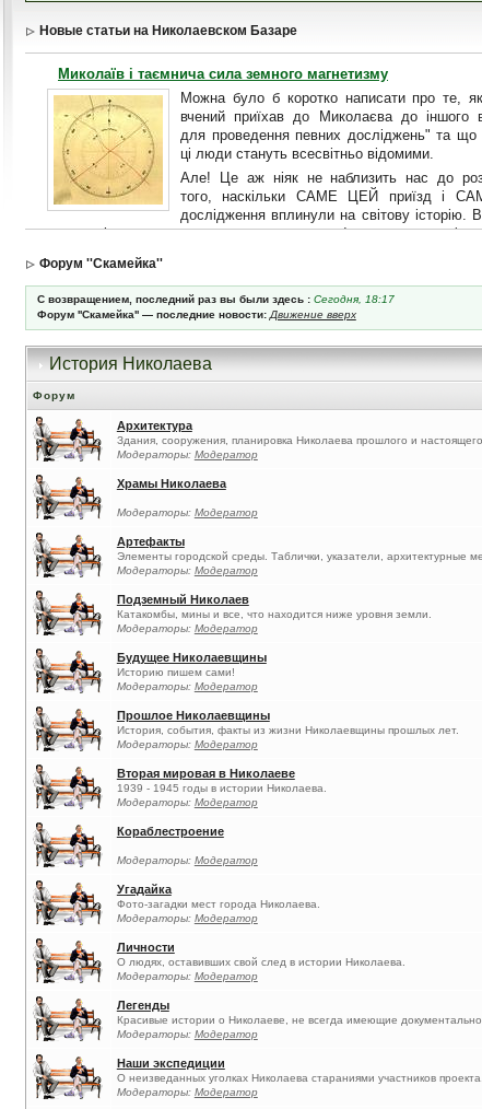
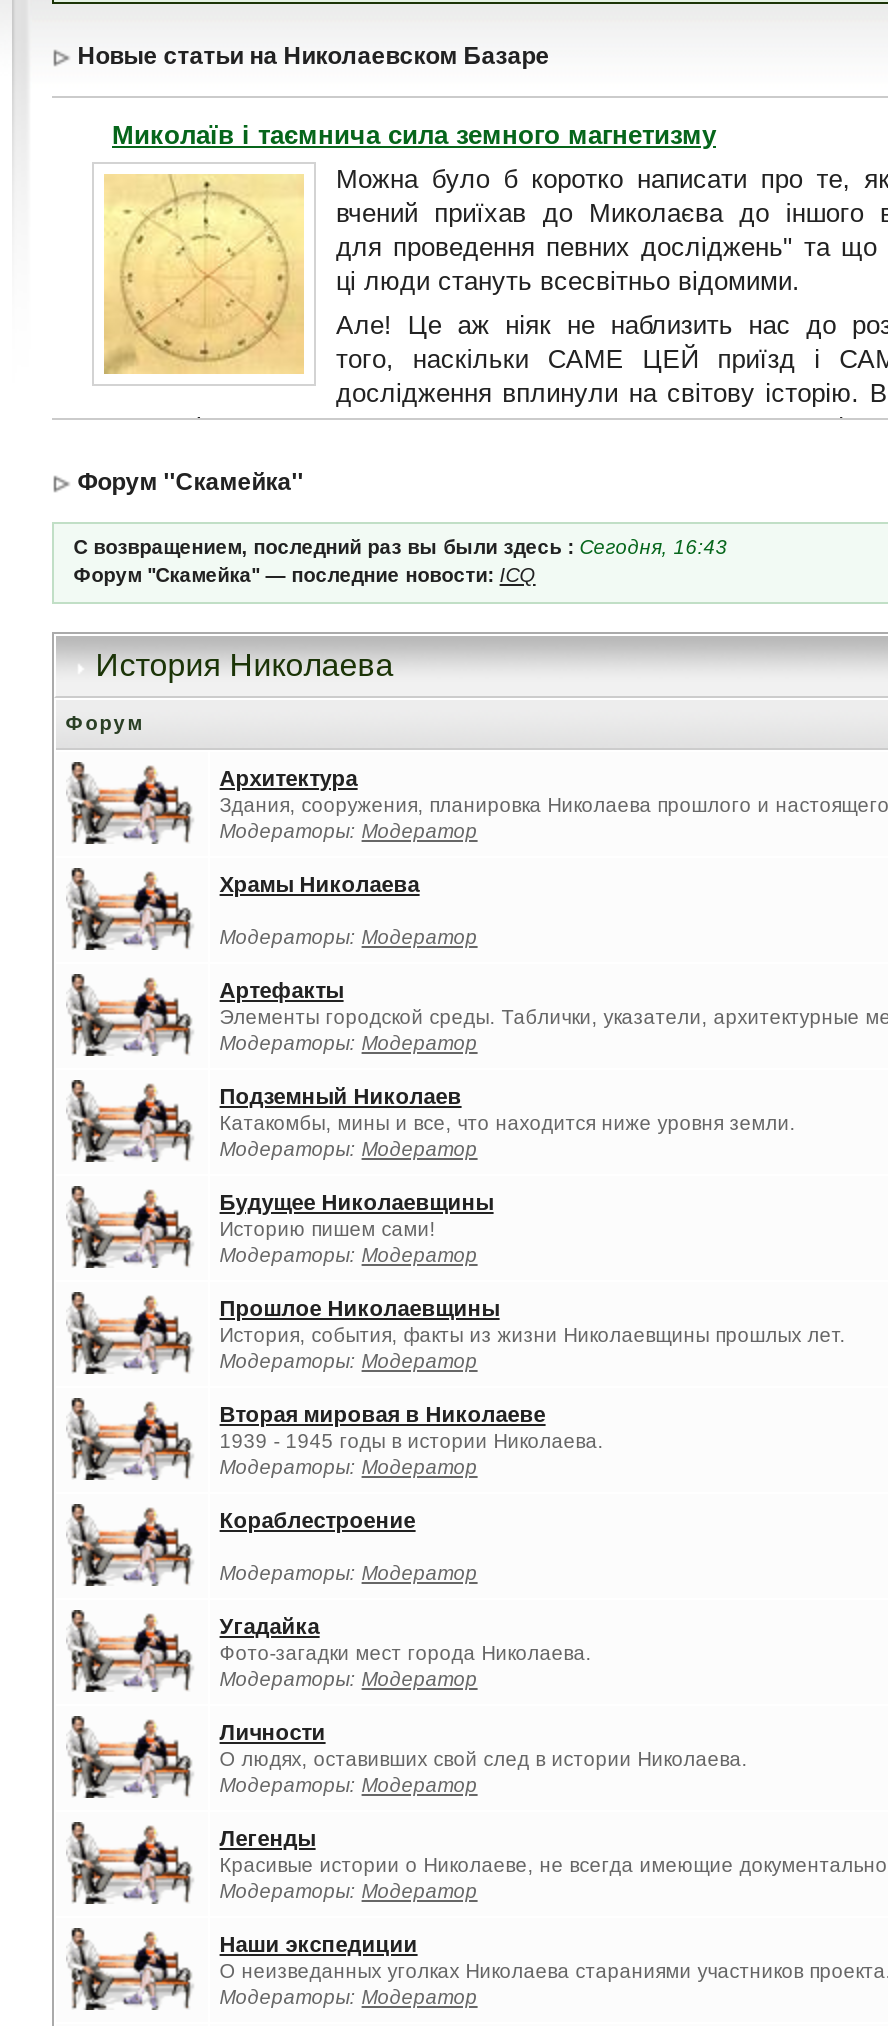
- С возвращением, последний раз вы были здесь : Сегодня, 18:17
- Форум ''Скамейка'' — последние новости: Движение вверх
+ С возвращением, последний раз вы были здесь : Сегодня, 16:43
+ Форум ''Скамейка'' — последние новости: ICQ
